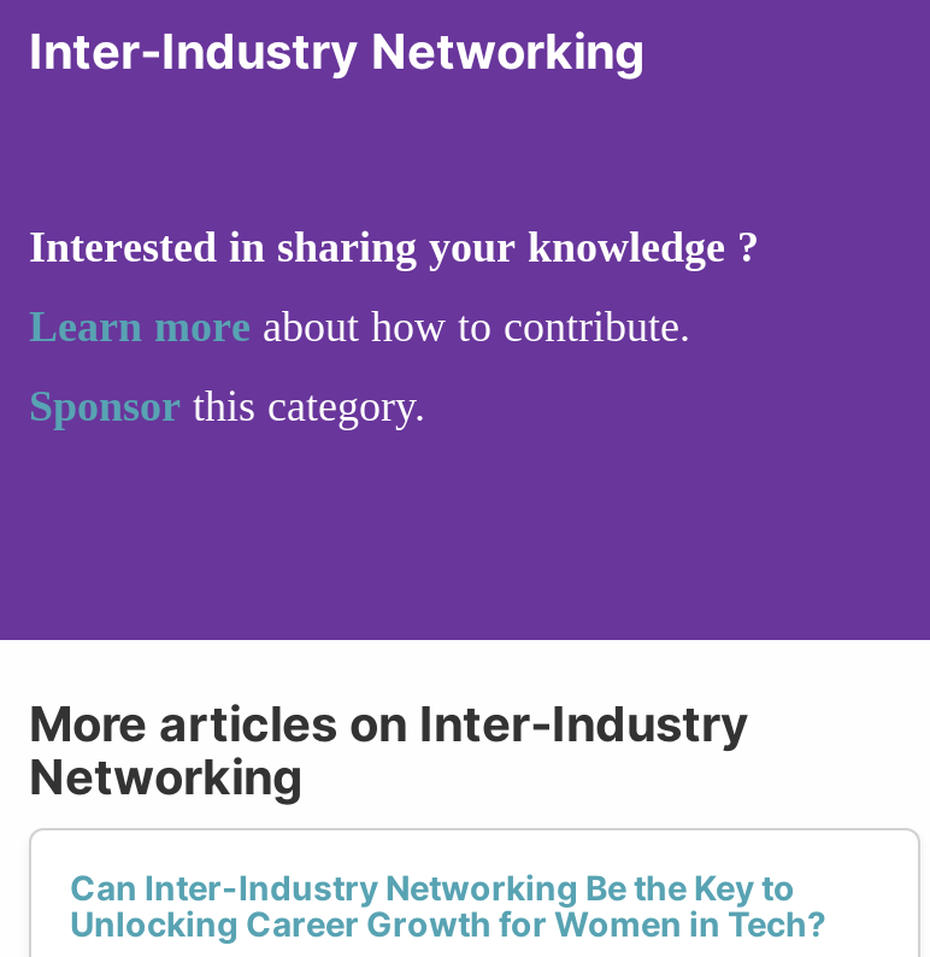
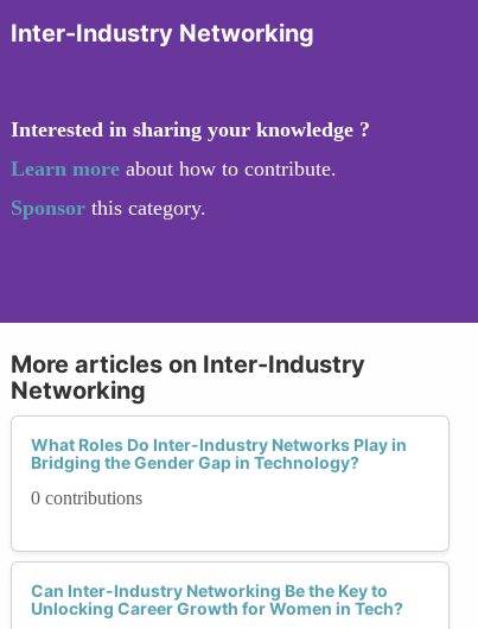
+ What Roles Do Inter-Industry Networks Play in
+ Bridging the Gender Gap in Technology?
+ 0 contributions
